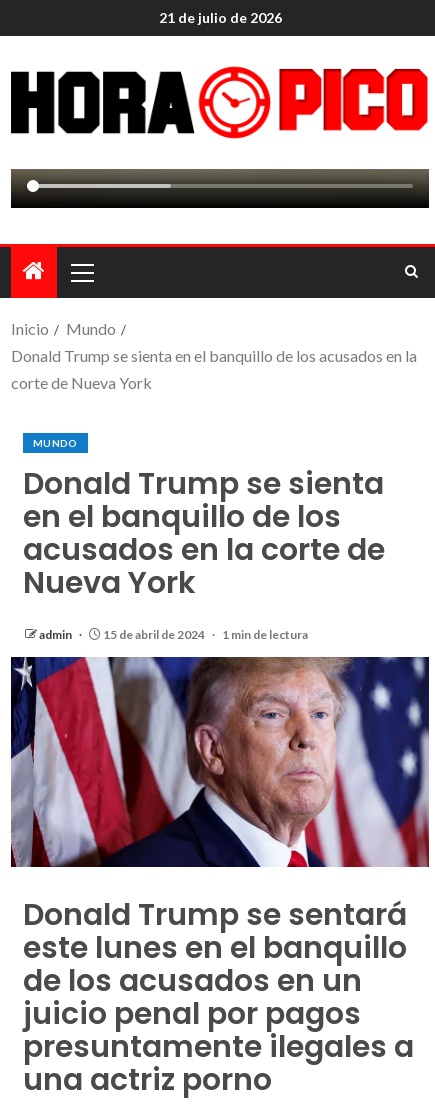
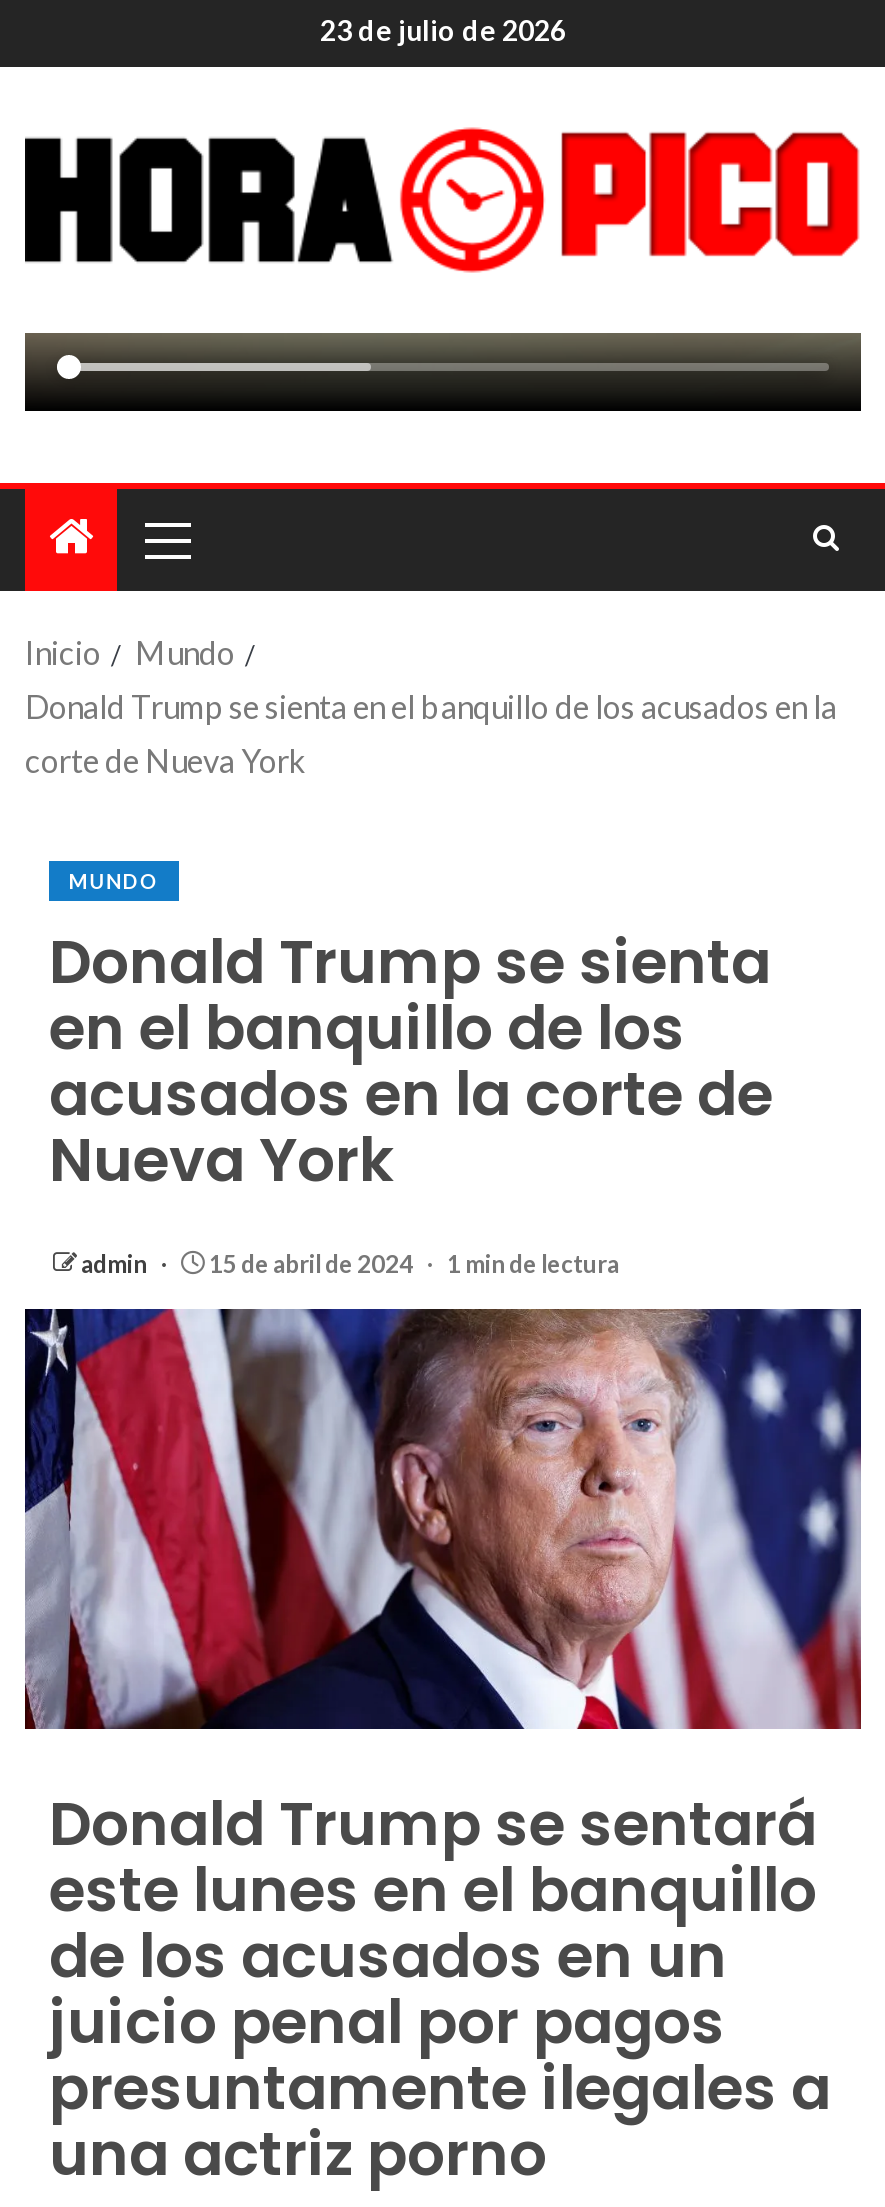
- 21 de julio de 2026
+ 23 de julio de 2026
